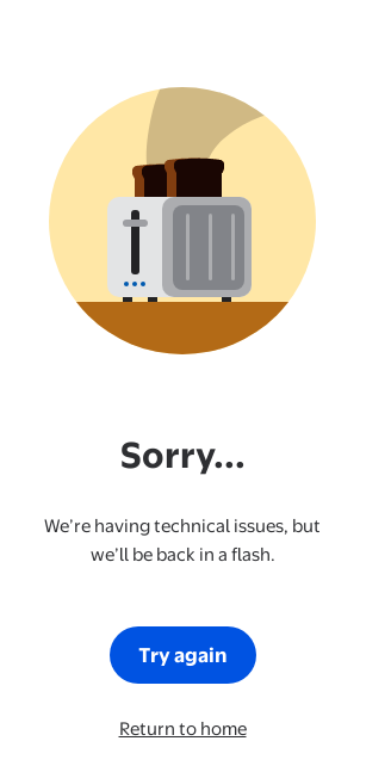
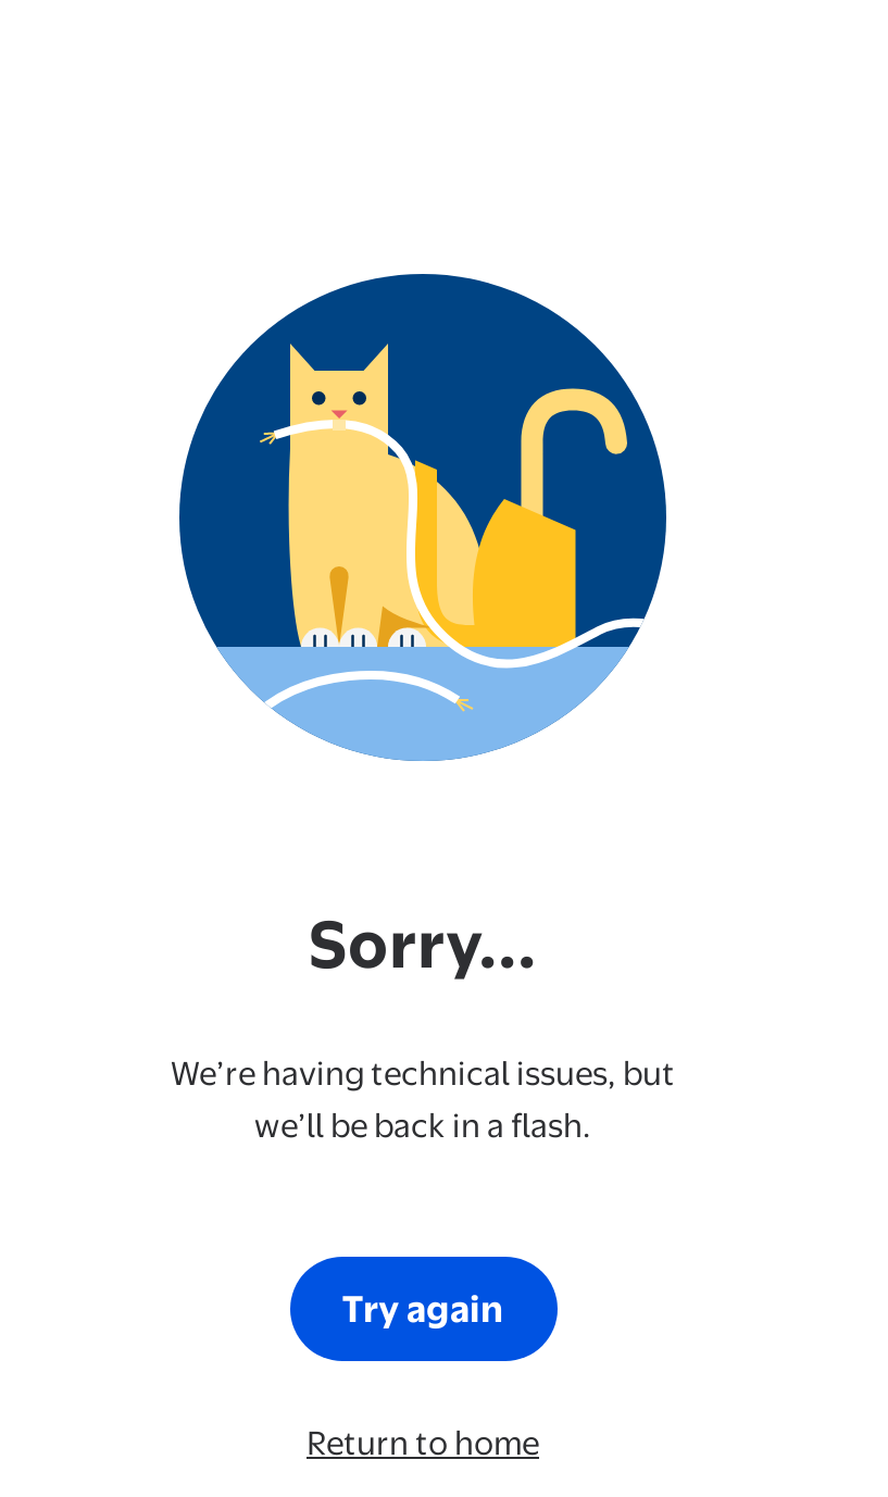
- [image]
+ [image]
